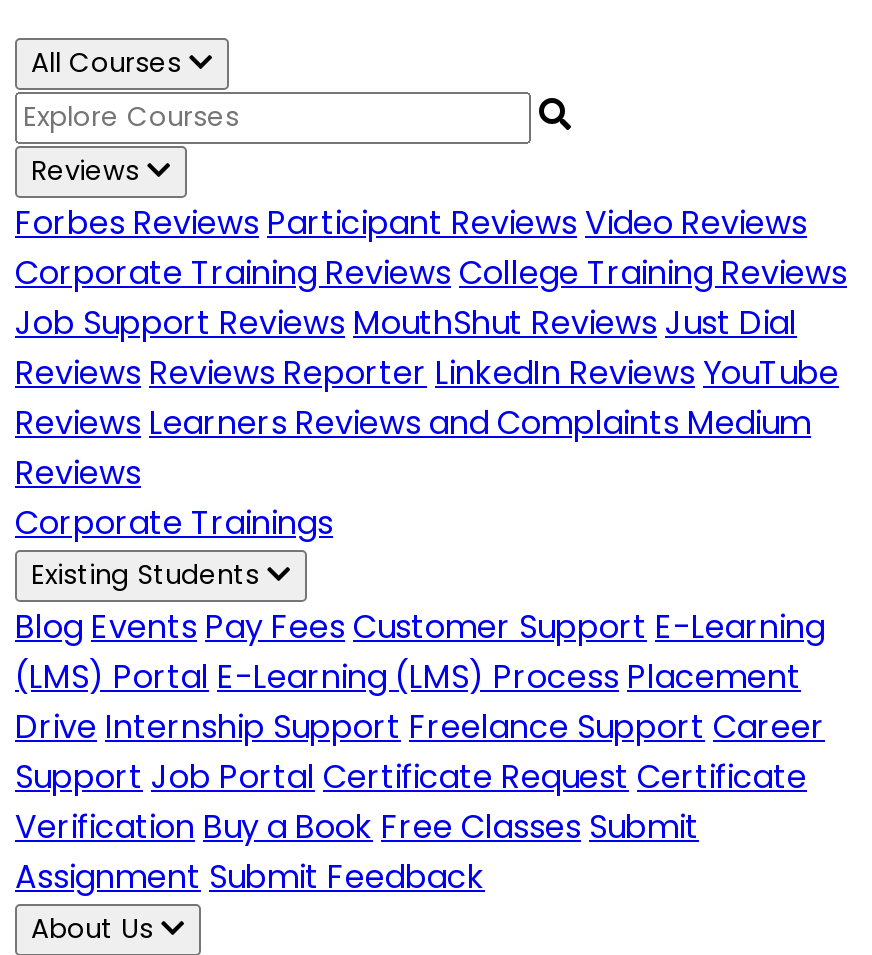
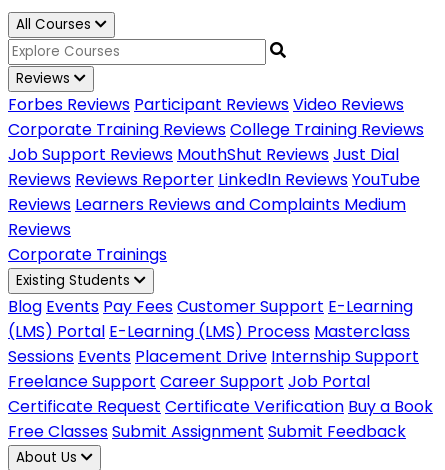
- (LMS) Portal E-Learning (LMS) Process Placement
- Drive Internship Support Freelance Support Career
- Support Job Portal Certificate Request Certificate
- Verification Buy a Book Free Classes Submit
- Assignment Submit Feedback
+ (LMS) Portal E-Learning (LMS) Process Masterclass
+ Sessions Events Placement Drive Internship Support
+ Freelance Support Career Support Job Portal
+ Certificate Request Certificate Verification Buy a Book
+ Free Classes Submit Assignment Submit Feedback
